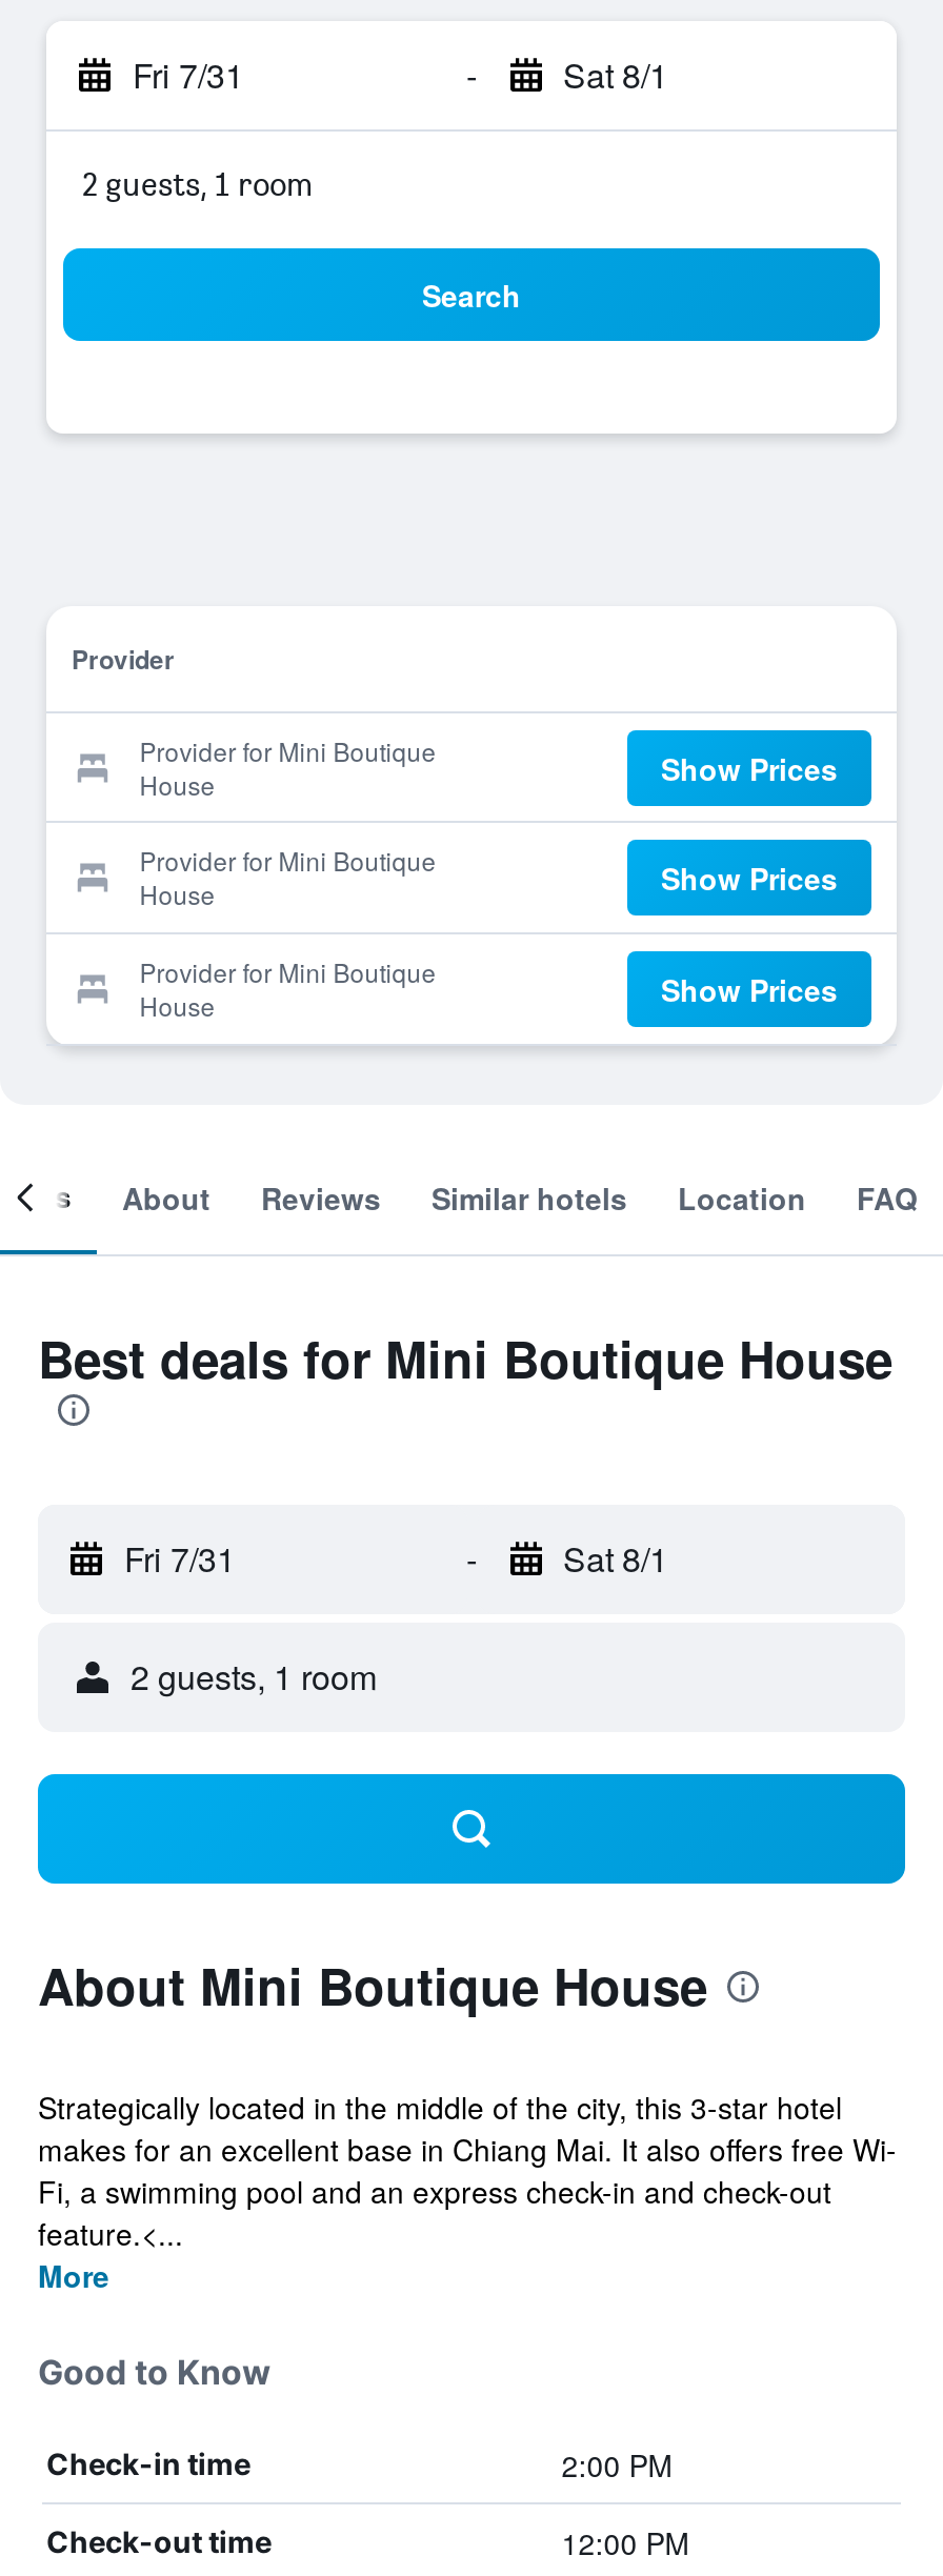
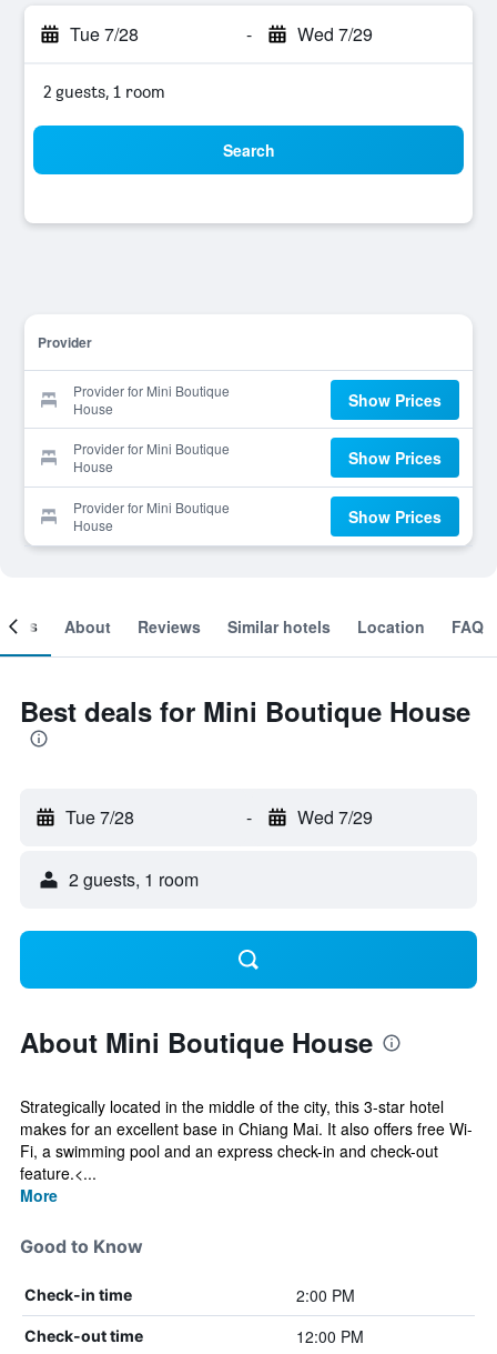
- Fri 7/31
+ Tue 7/28

- Sat 8/1
+ Wed 7/29

- Fri 7/31
+ Tue 7/28

- Sat 8/1
+ Wed 7/29
